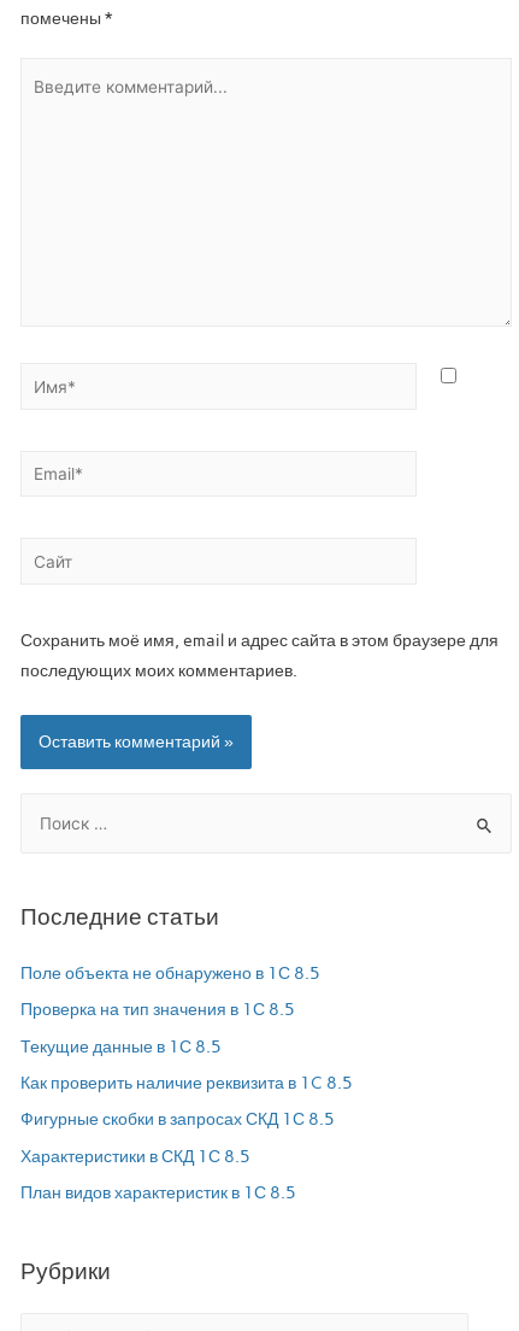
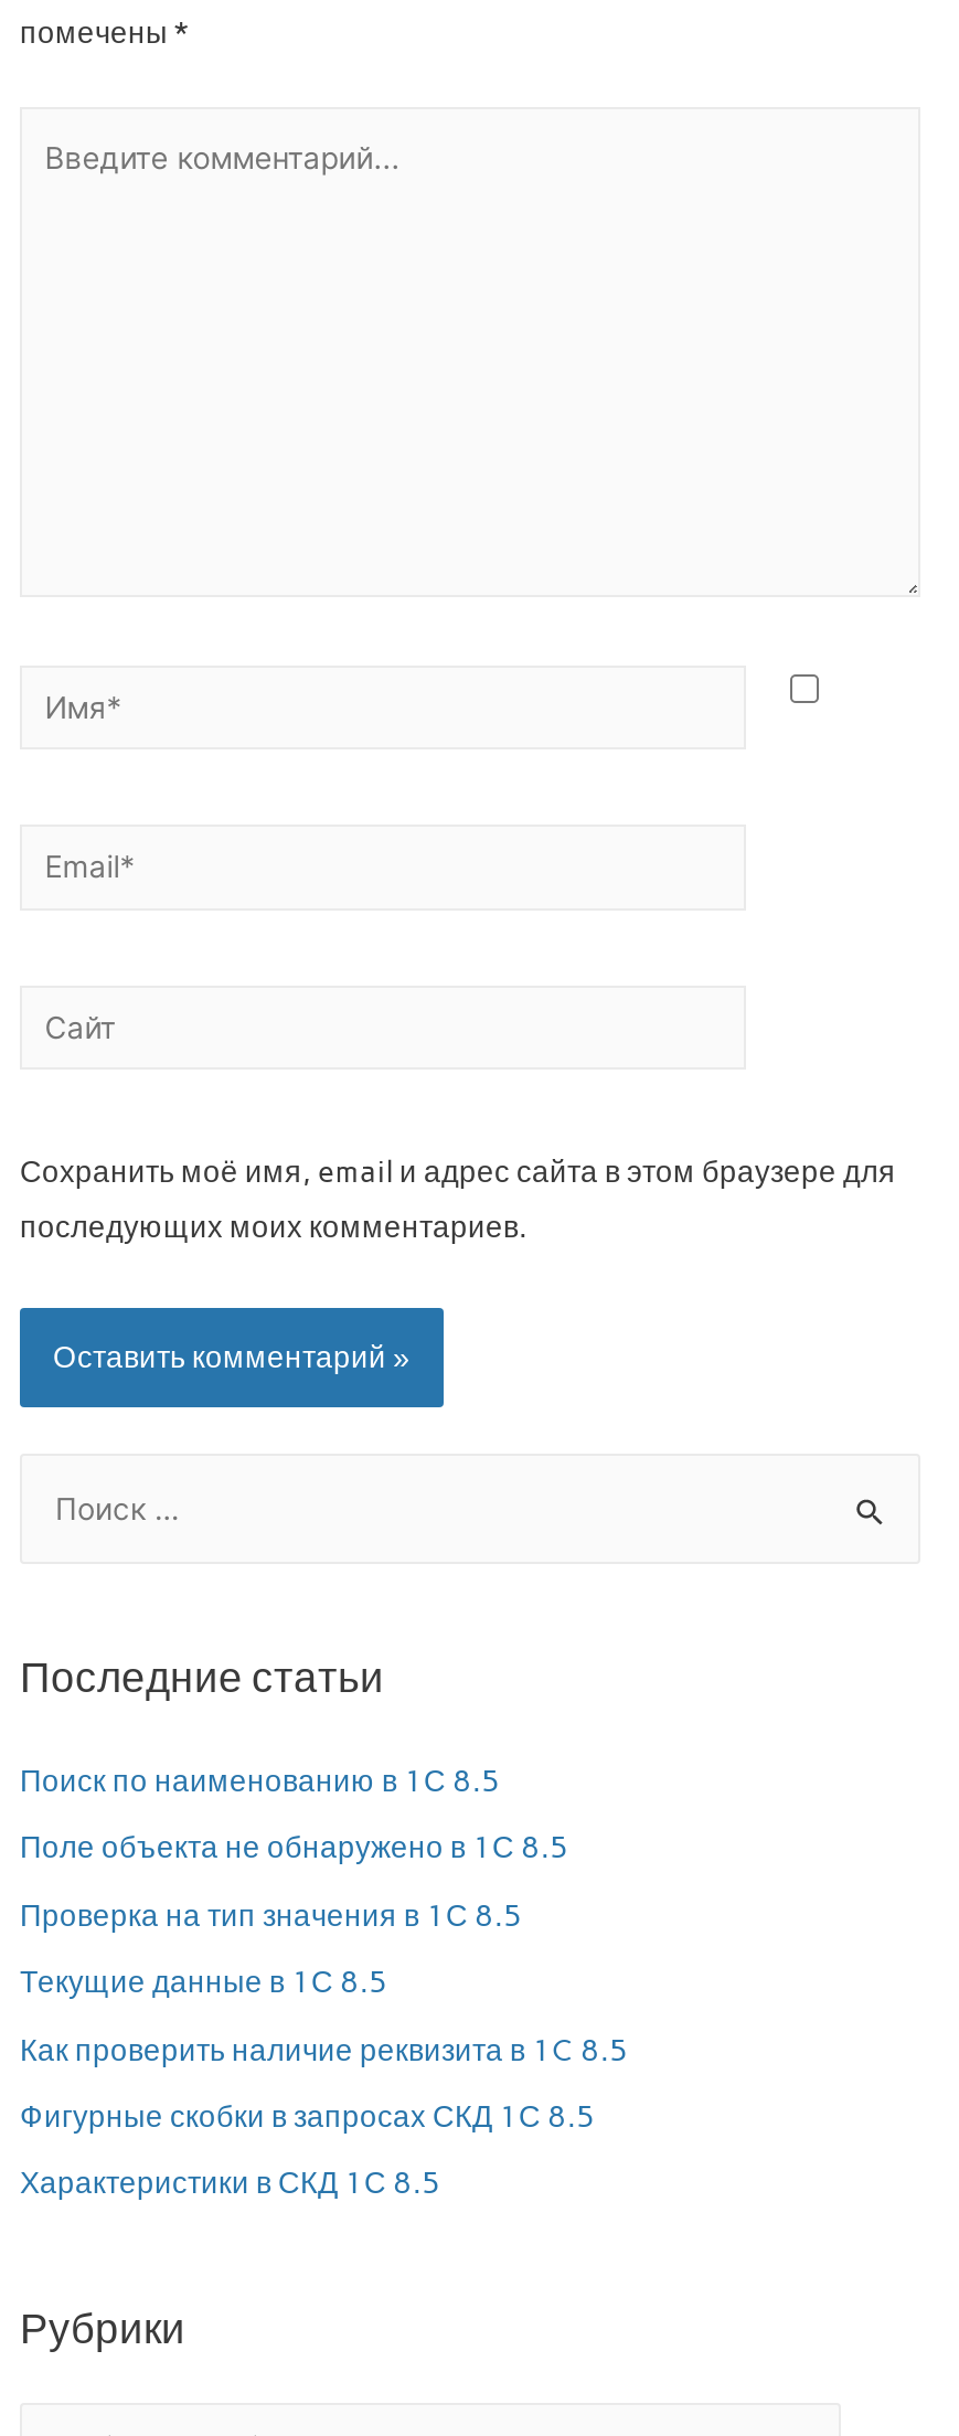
+ Поиск по наименованию в 1С 8.5

moved down: Поле объекта не обнаружено в 1С 8.5 | Проверка на тип значения в 1С 8.5 | Текущие данные в 1С 8.5 | Как проверить наличие реквизита в 1C 8.5 | Фигурные скобки в запросах СКД 1С 8.5 | Характеристики в СКД 1С 8.5

- План видов характеристик в 1С 8.5
